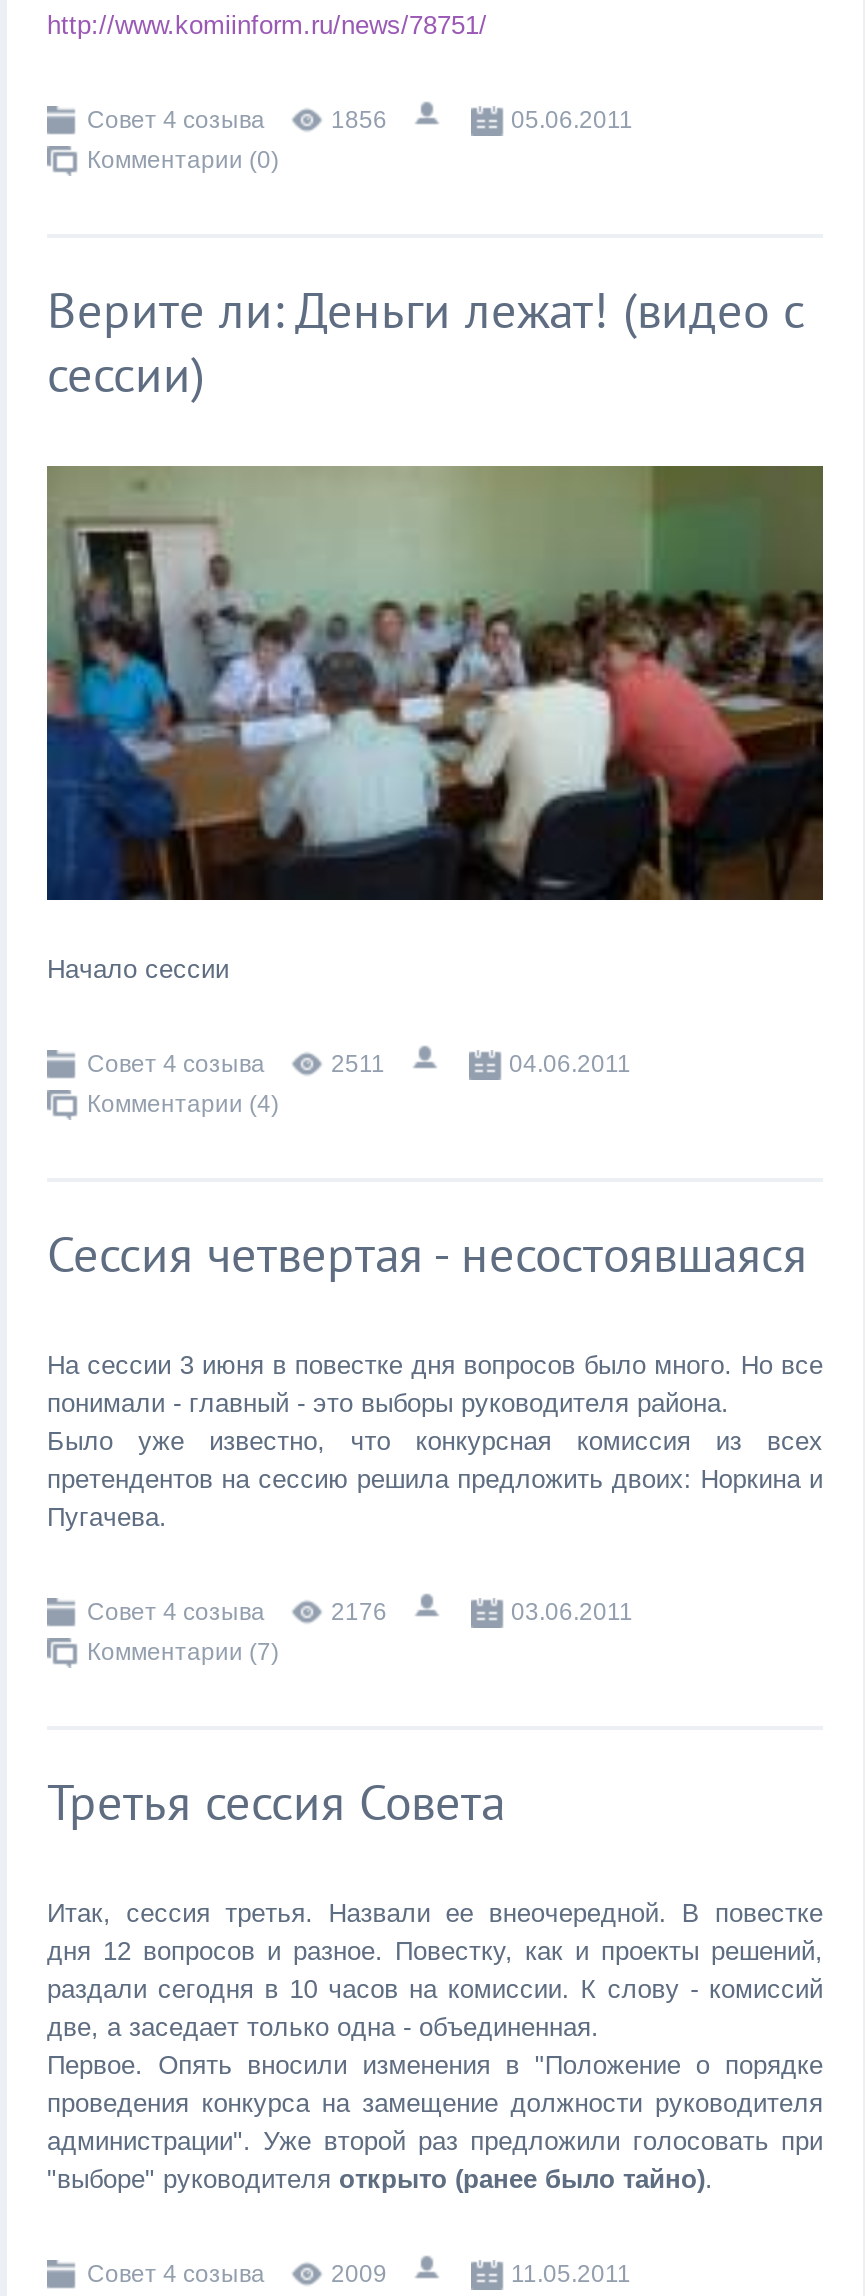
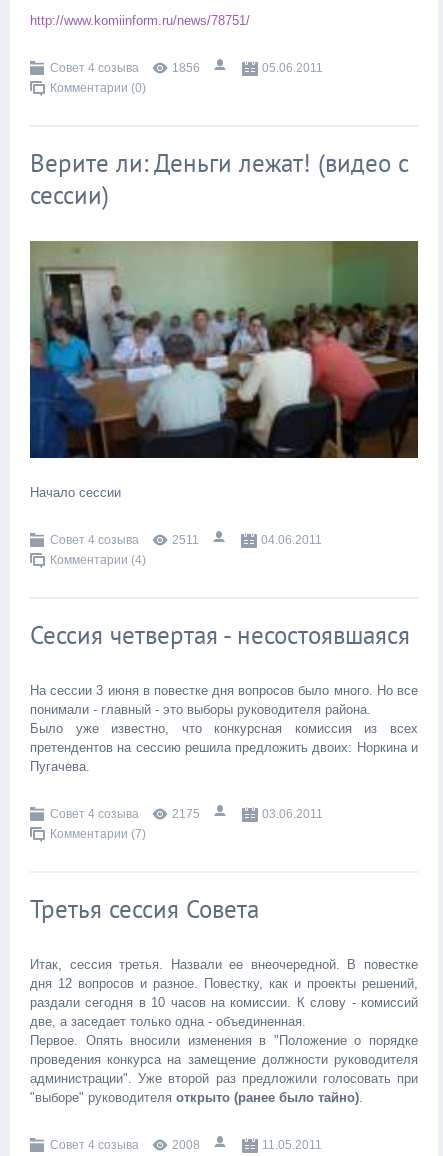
- 2176
+ 2175

- 2009
+ 2008
